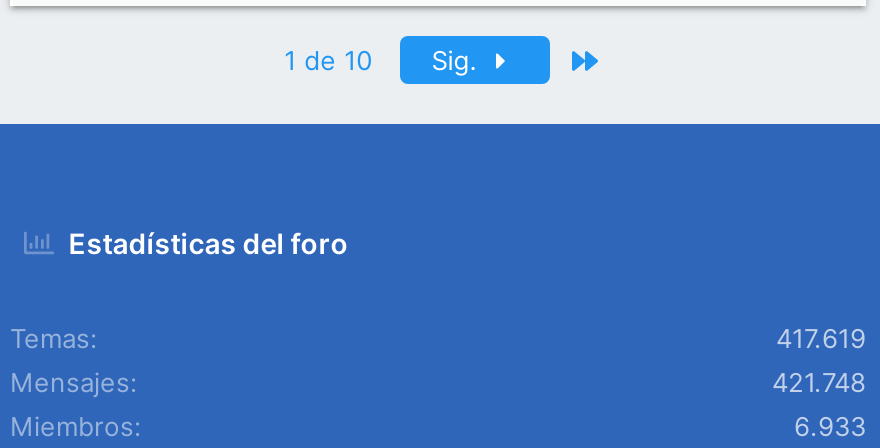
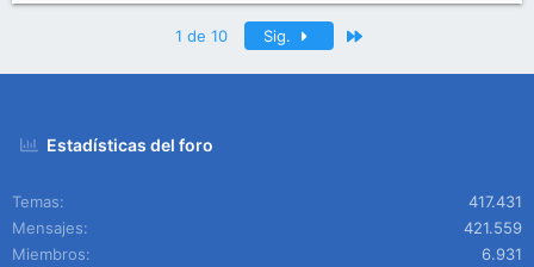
- 417.619
+ 417.431

- 421.748
+ 421.559

- 6.933
+ 6.931
